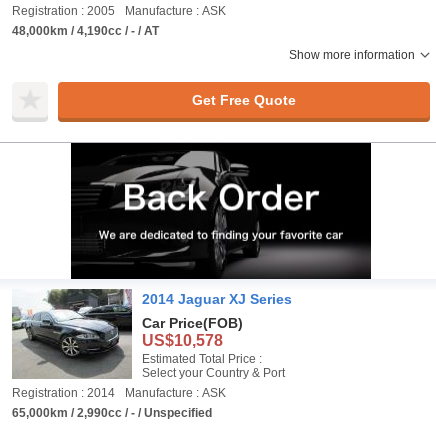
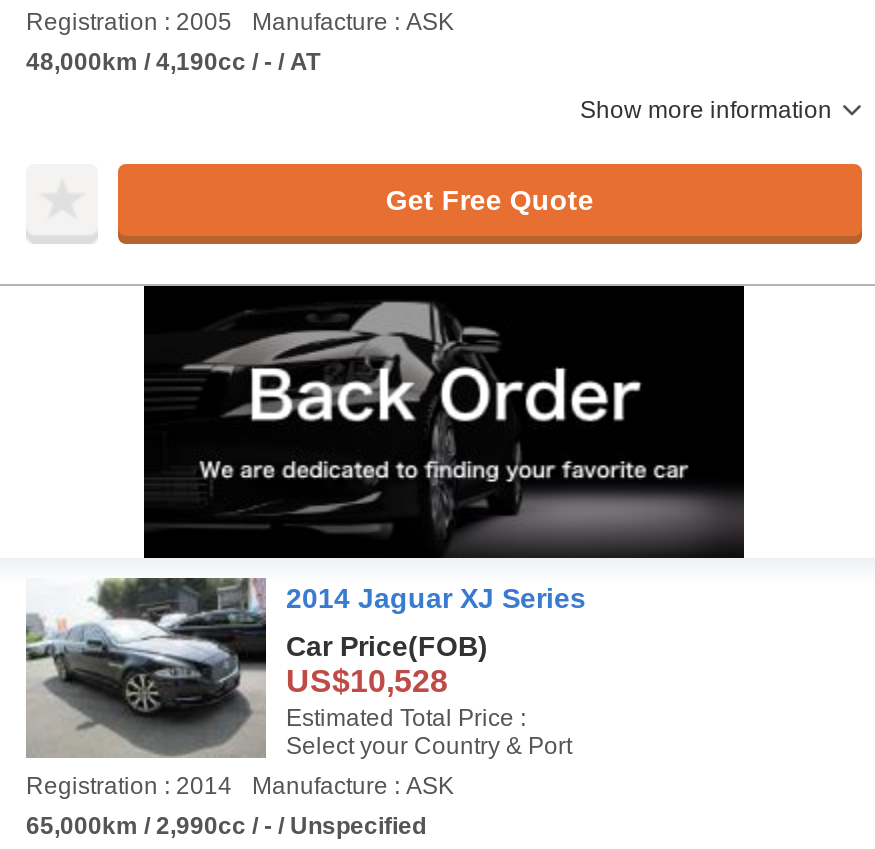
- US$10,578
+ US$10,528
